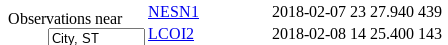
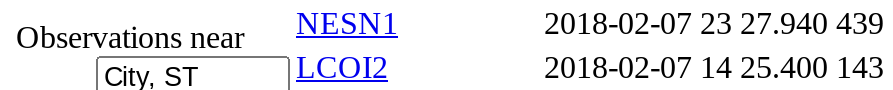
- 2018-02-08 14 25.400 143
+ 2018-02-07 14 25.400 143
